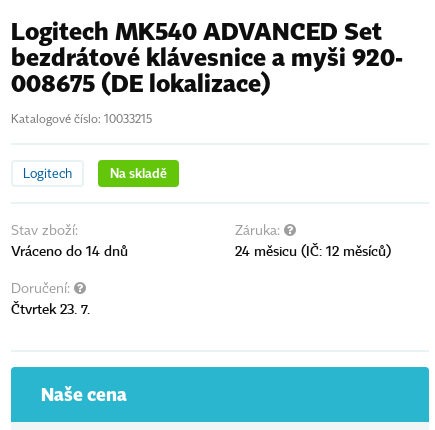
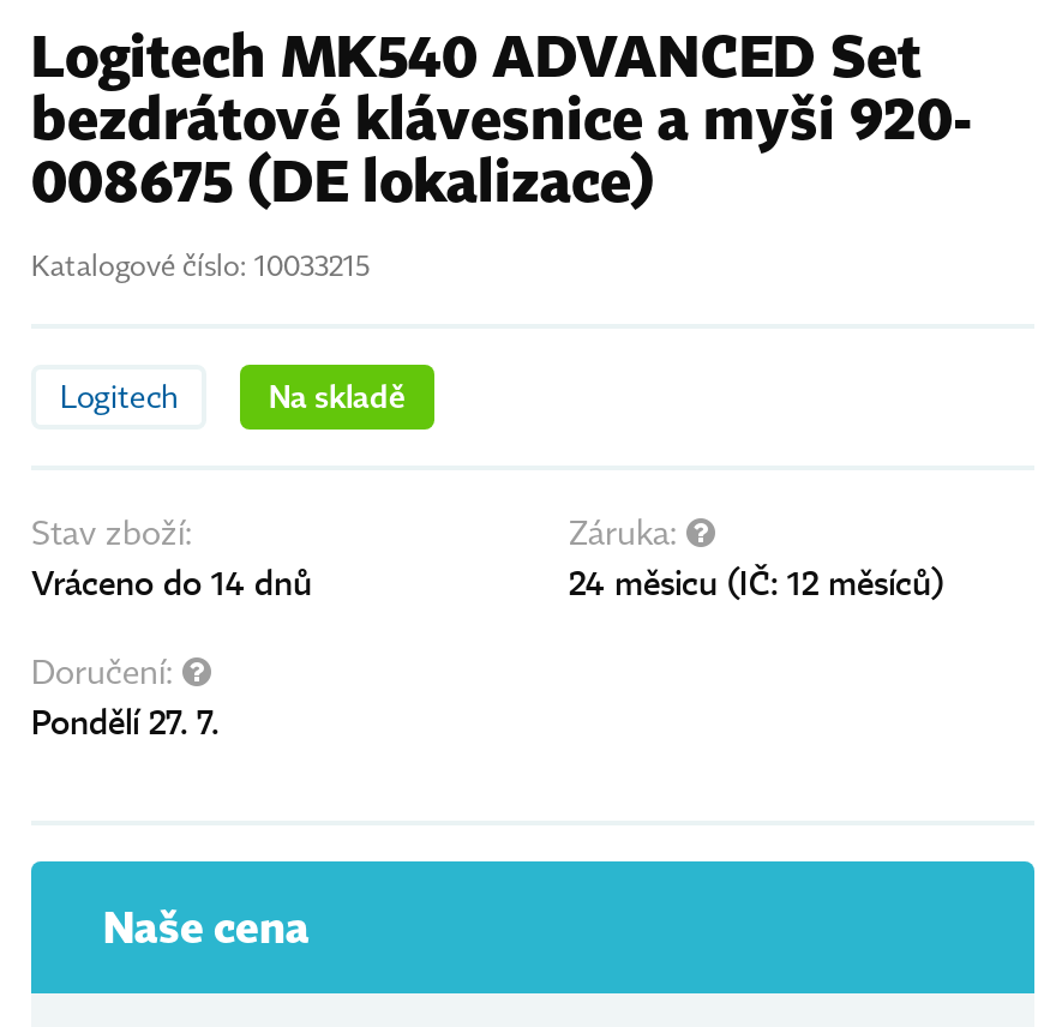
- Čtvrtek 23. 7.
+ Pondělí 27. 7.
